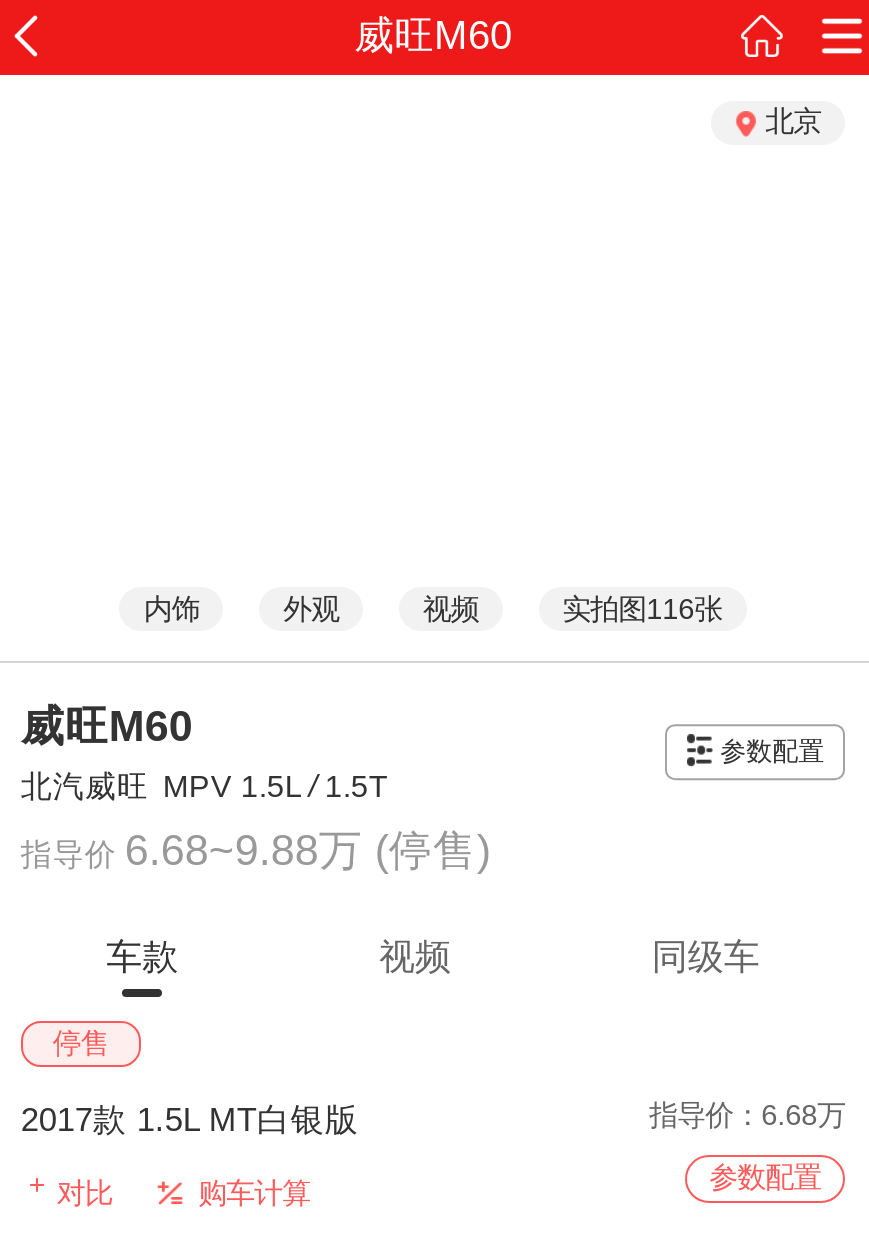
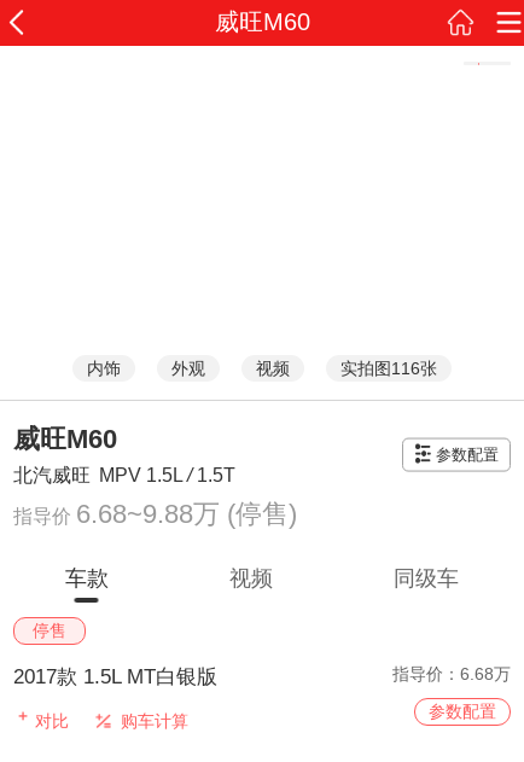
- 北京
